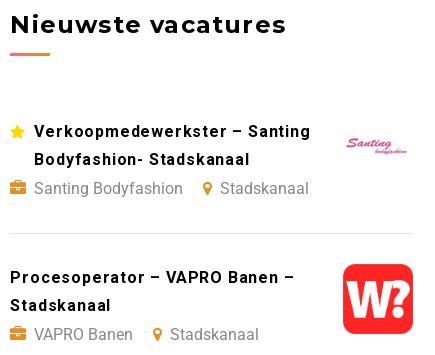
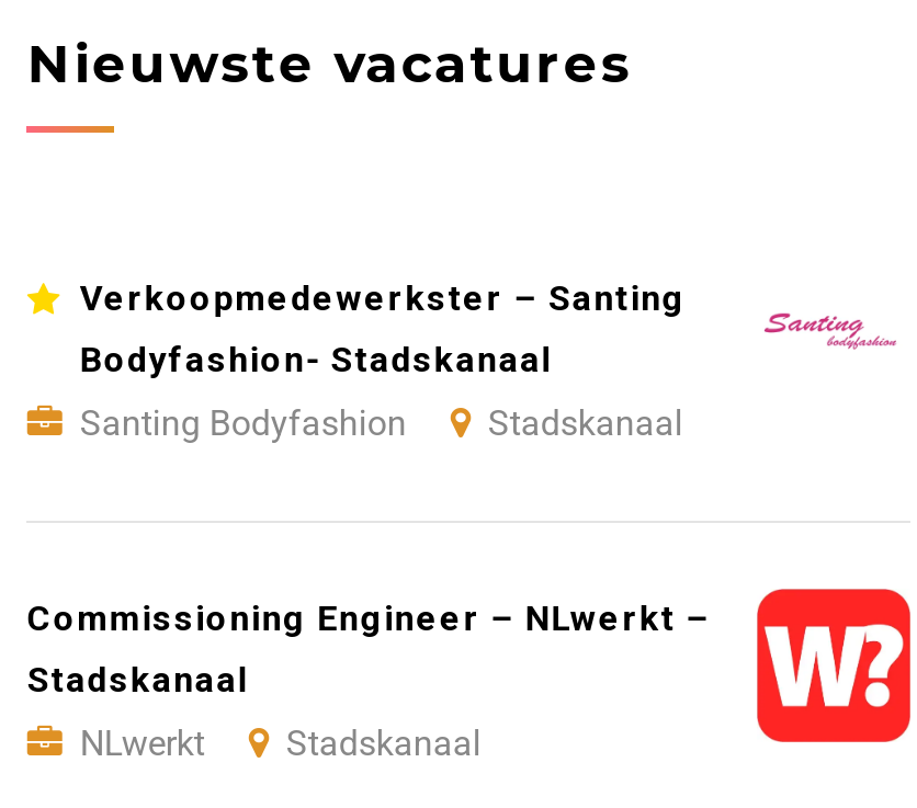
- Procesoperator – VAPRO Banen –
+ Commissioning Engineer – NLwerkt –

- VAPRO Banen
+ NLwerkt
